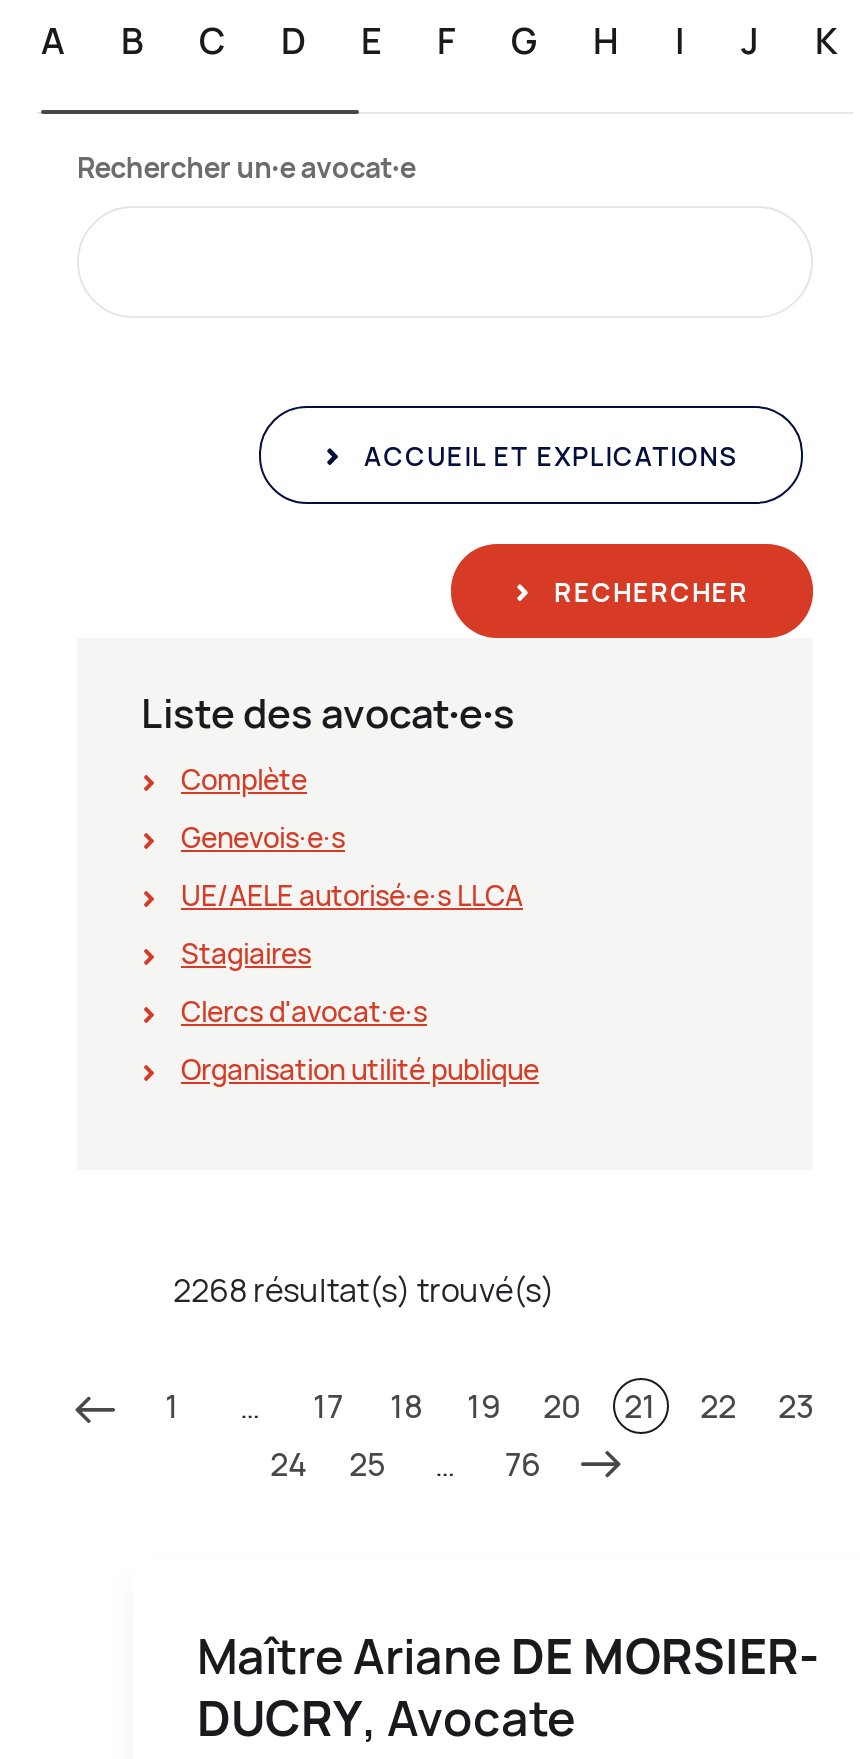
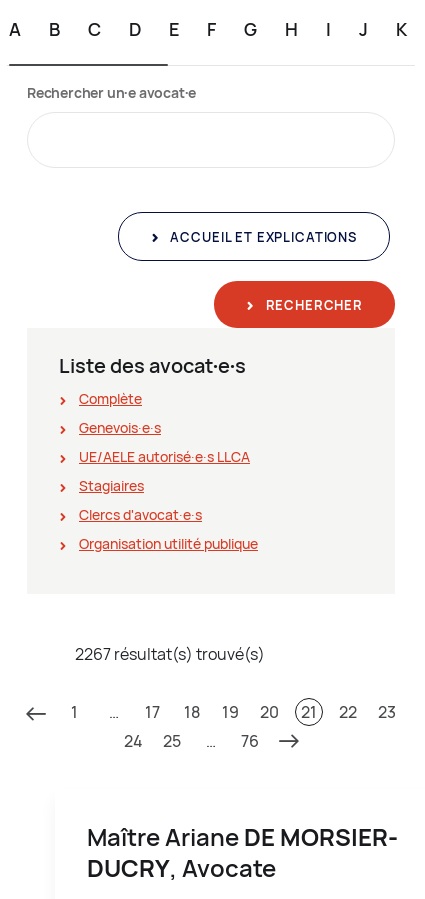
- 2268 résultat(s) trouvé(s)
+ 2267 résultat(s) trouvé(s)
